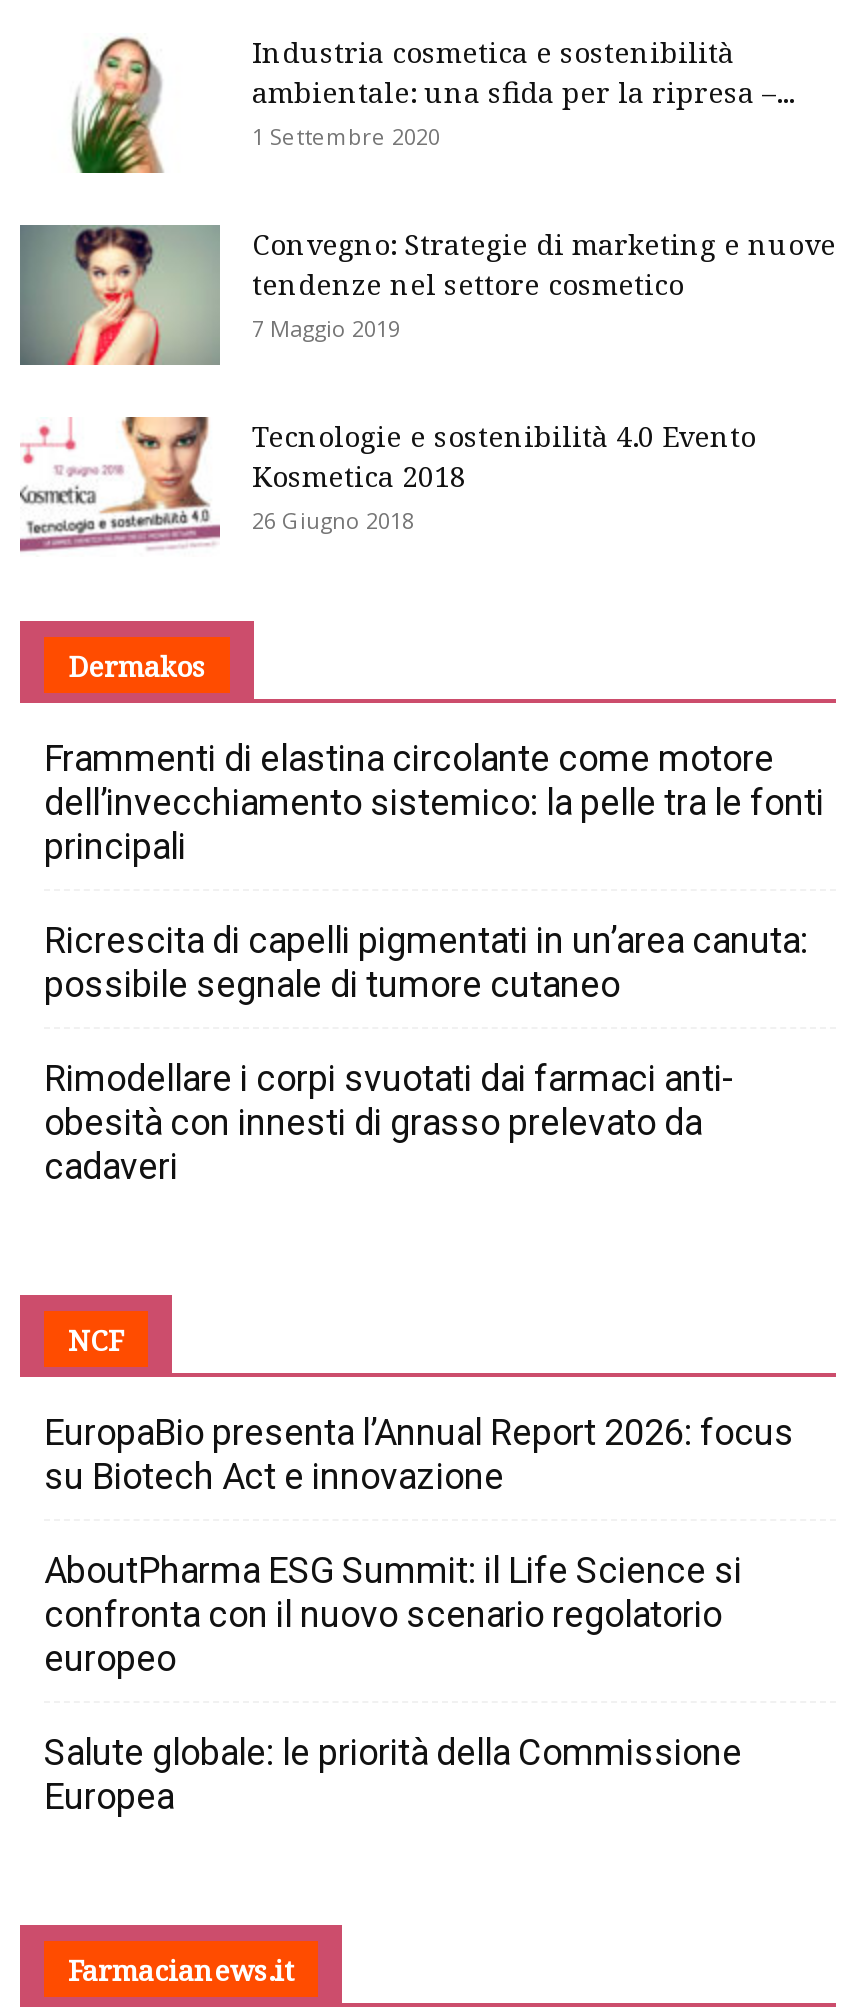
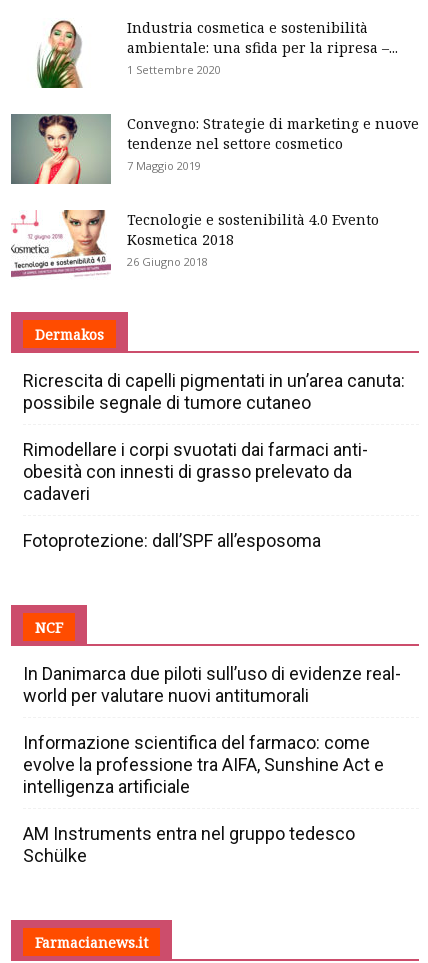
- Frammenti di elastina circolante come motore
- dell’invecchiamento sistemico: la pelle tra le fonti
- principali

moved up: Ricrescita di capelli pigmentati in un’area canuta: | possibile segnale di tumore cutaneo | Rimodellare i corpi svuotati dai farmaci anti- | obesità con innesti di grasso prelevato da | cadaveri

+ Fotoprotezione: dall’SPF all’esposoma

- EuropaBio presenta l’Annual Report 2026: focus
- su Biotech Act e innovazione
+ In Danimarca due piloti sull’uso di evidenze real-
+ world per valutare nuovi antitumorali

- AboutPharma ESG Summit: il Life Science si
- confronta con il nuovo scenario regolatorio
- europeo
+ Informazione scientifica del farmaco: come
+ evolve la professione tra AIFA, Sunshine Act e
+ intelligenza artificiale

- Salute globale: le priorità della Commissione
- Europea
+ AM Instruments entra nel gruppo tedesco
+ Schülke
